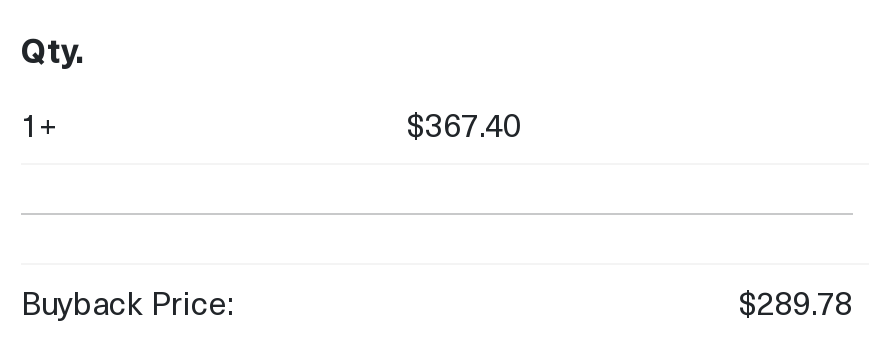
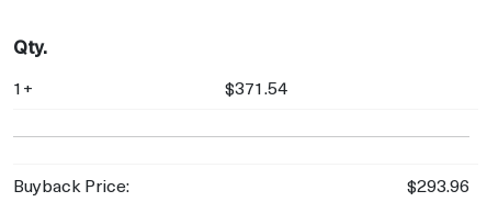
- $367.40
+ $371.54

- $289.78
+ $293.96
